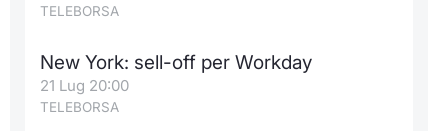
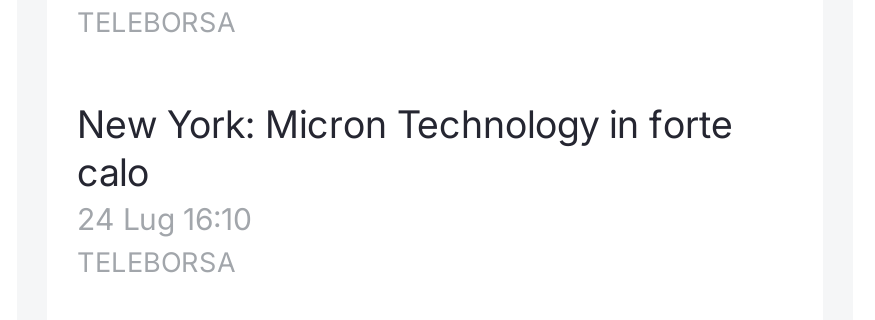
- New York: sell-off per Workday
- 21 Lug 20:00
+ New York: Micron Technology in forte
+ calo
+ 24 Lug 16:10
